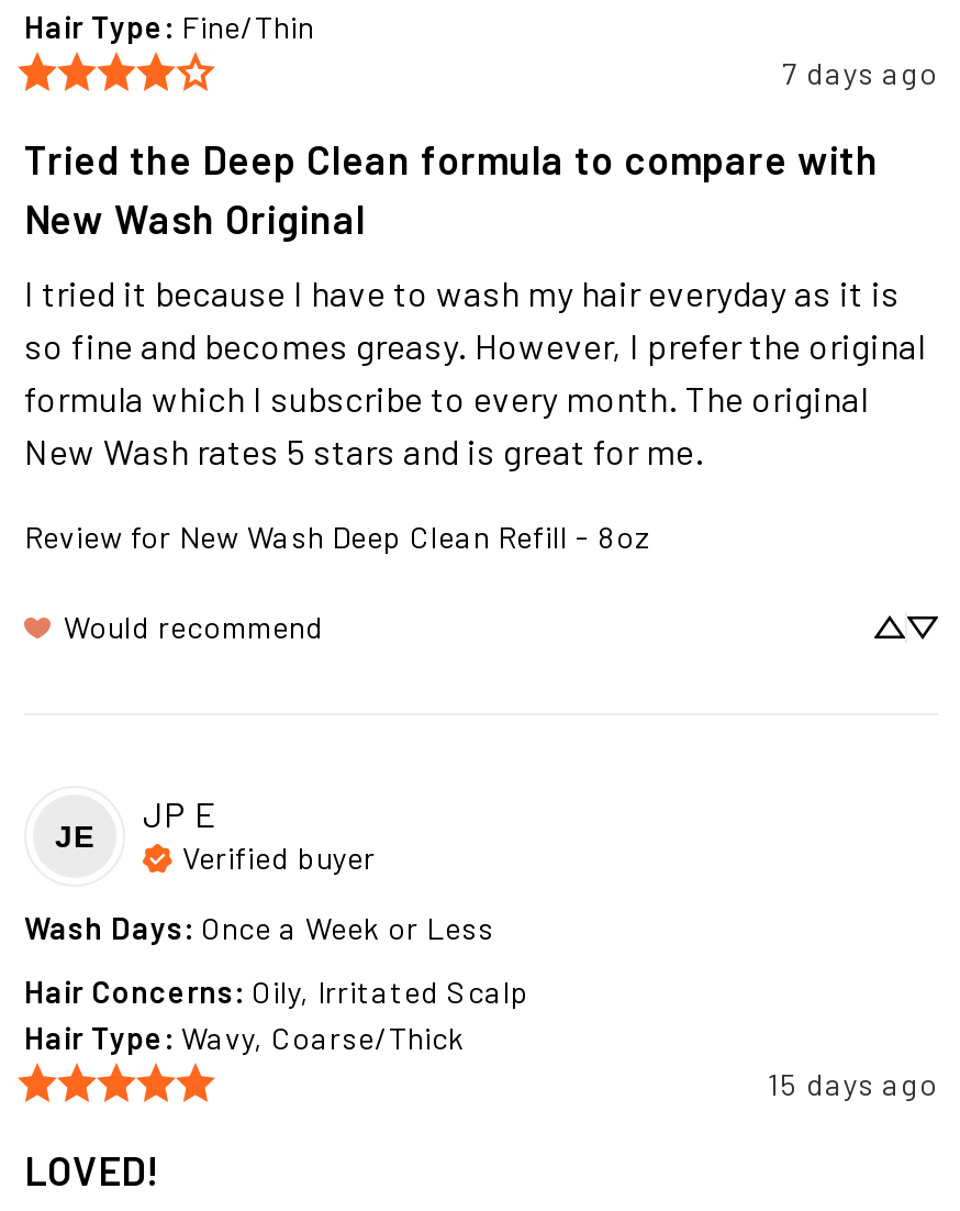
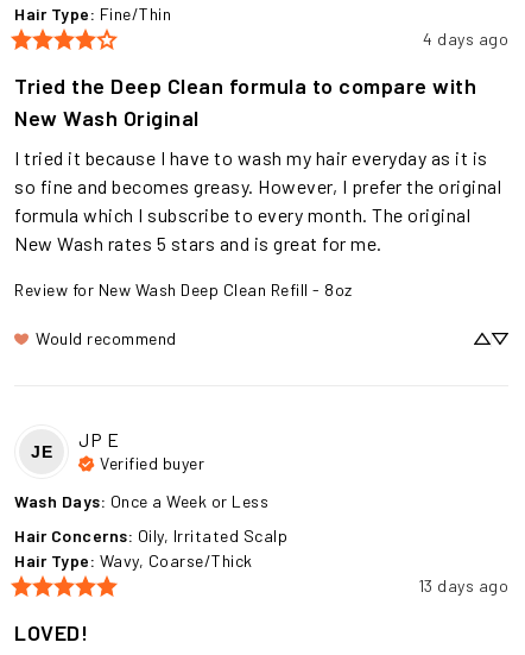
- 7 days ago
+ 4 days ago

- 15 days ago
+ 13 days ago
